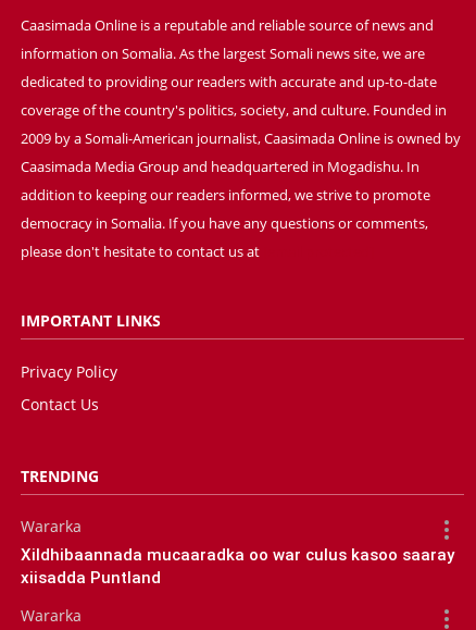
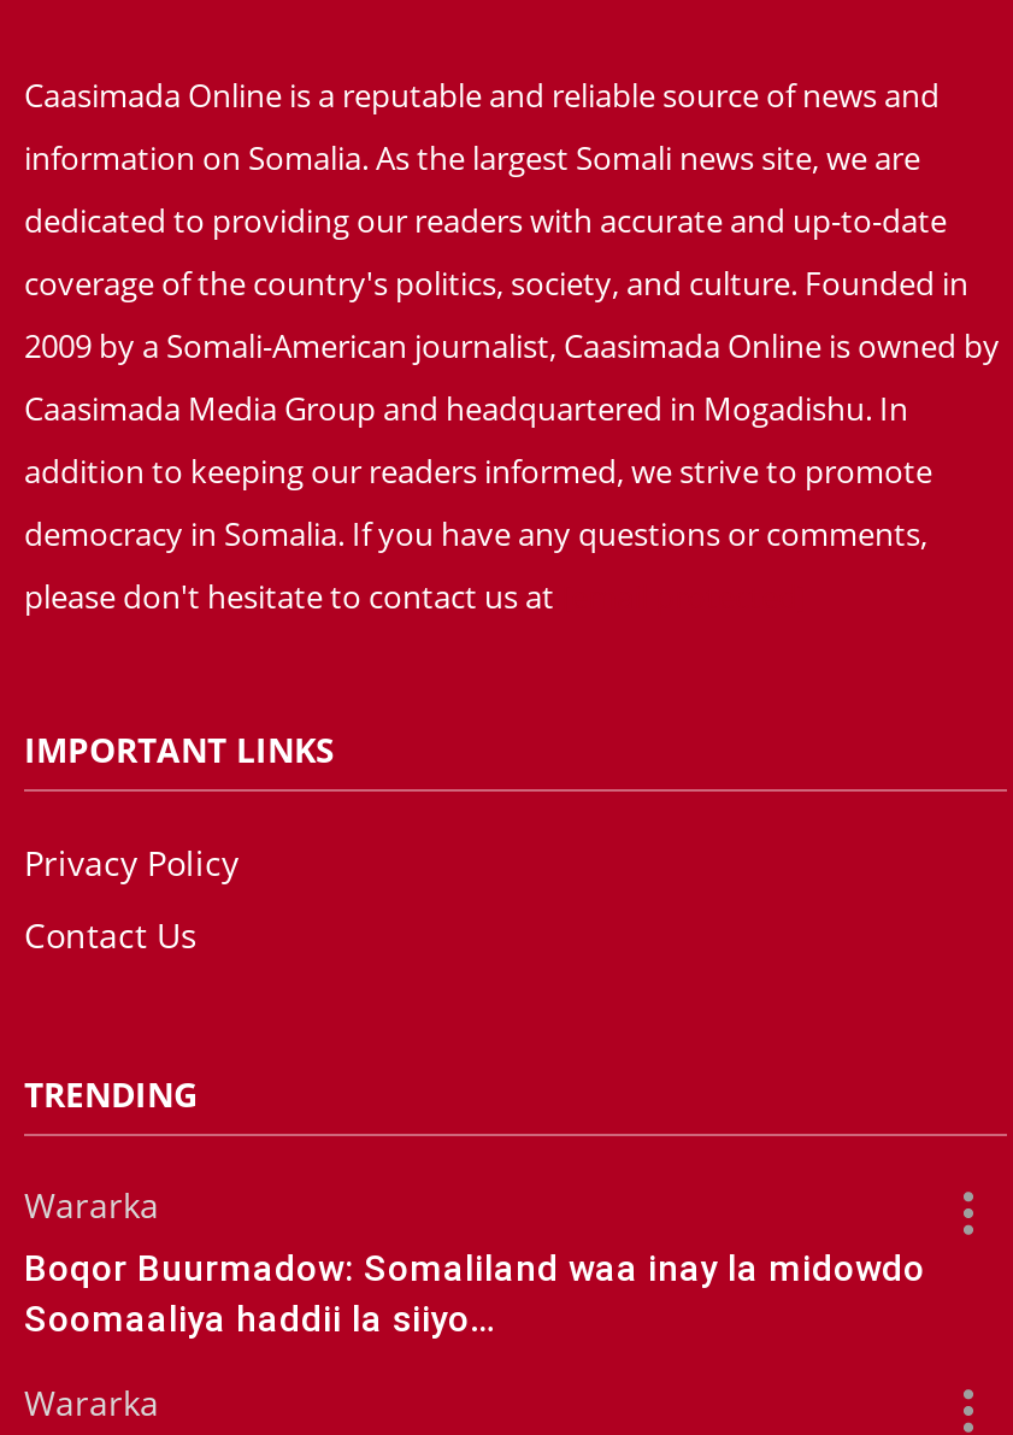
- Xildhibaannada mucaaradka oo war culus kasoo saaray
- xiisadda Puntland
+ Boqor Buurmadow: Somaliland waa inay la midowdo
+ Soomaaliya haddii la siiyo…
